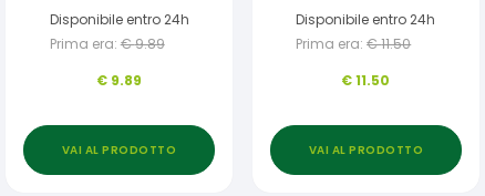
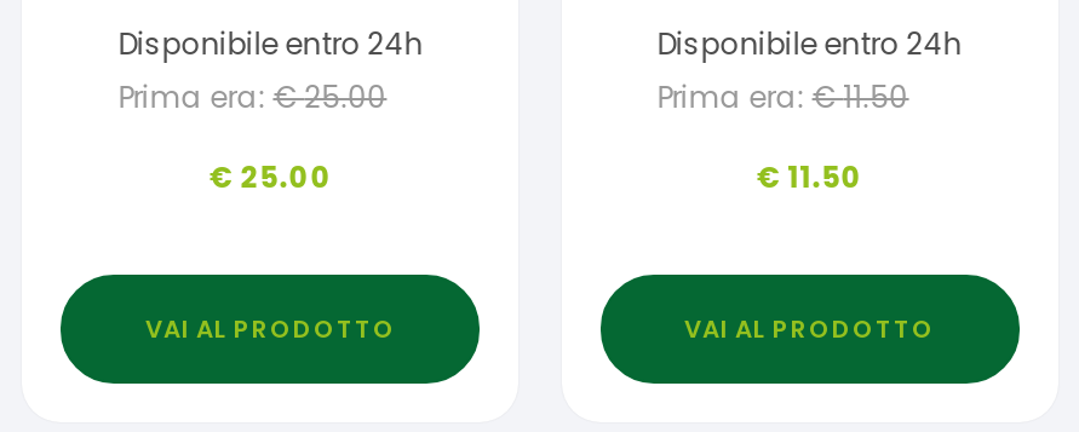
- Prima era: €9.89
+ Prima era: €25.00

- €9.89
+ €25.00
